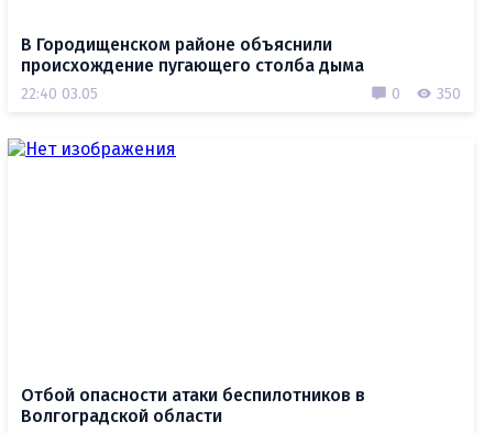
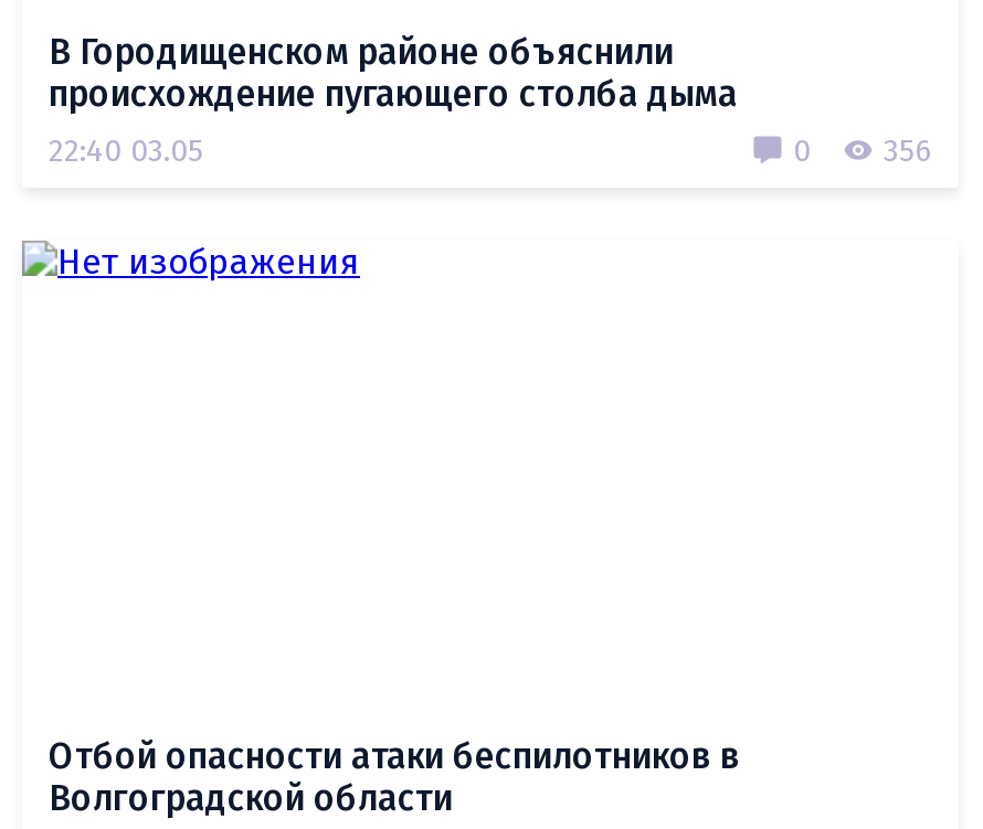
- 0 350
+ 0 356
